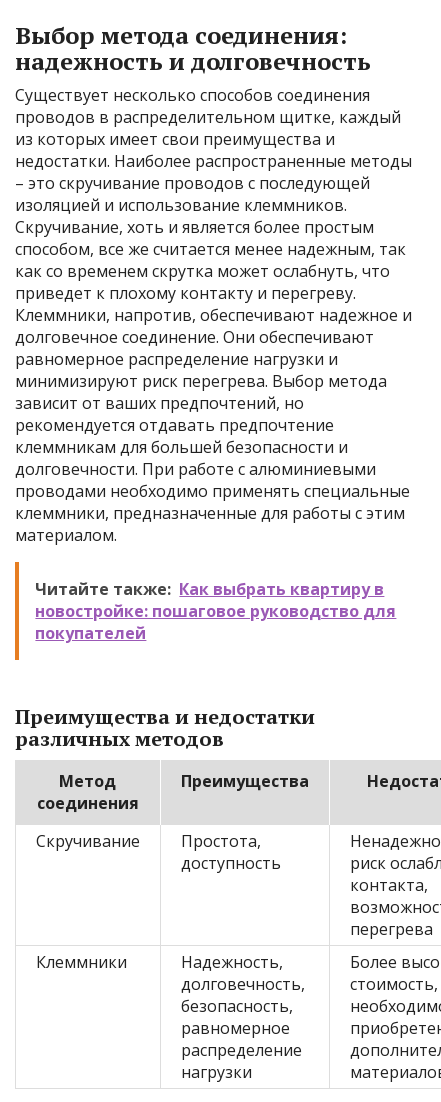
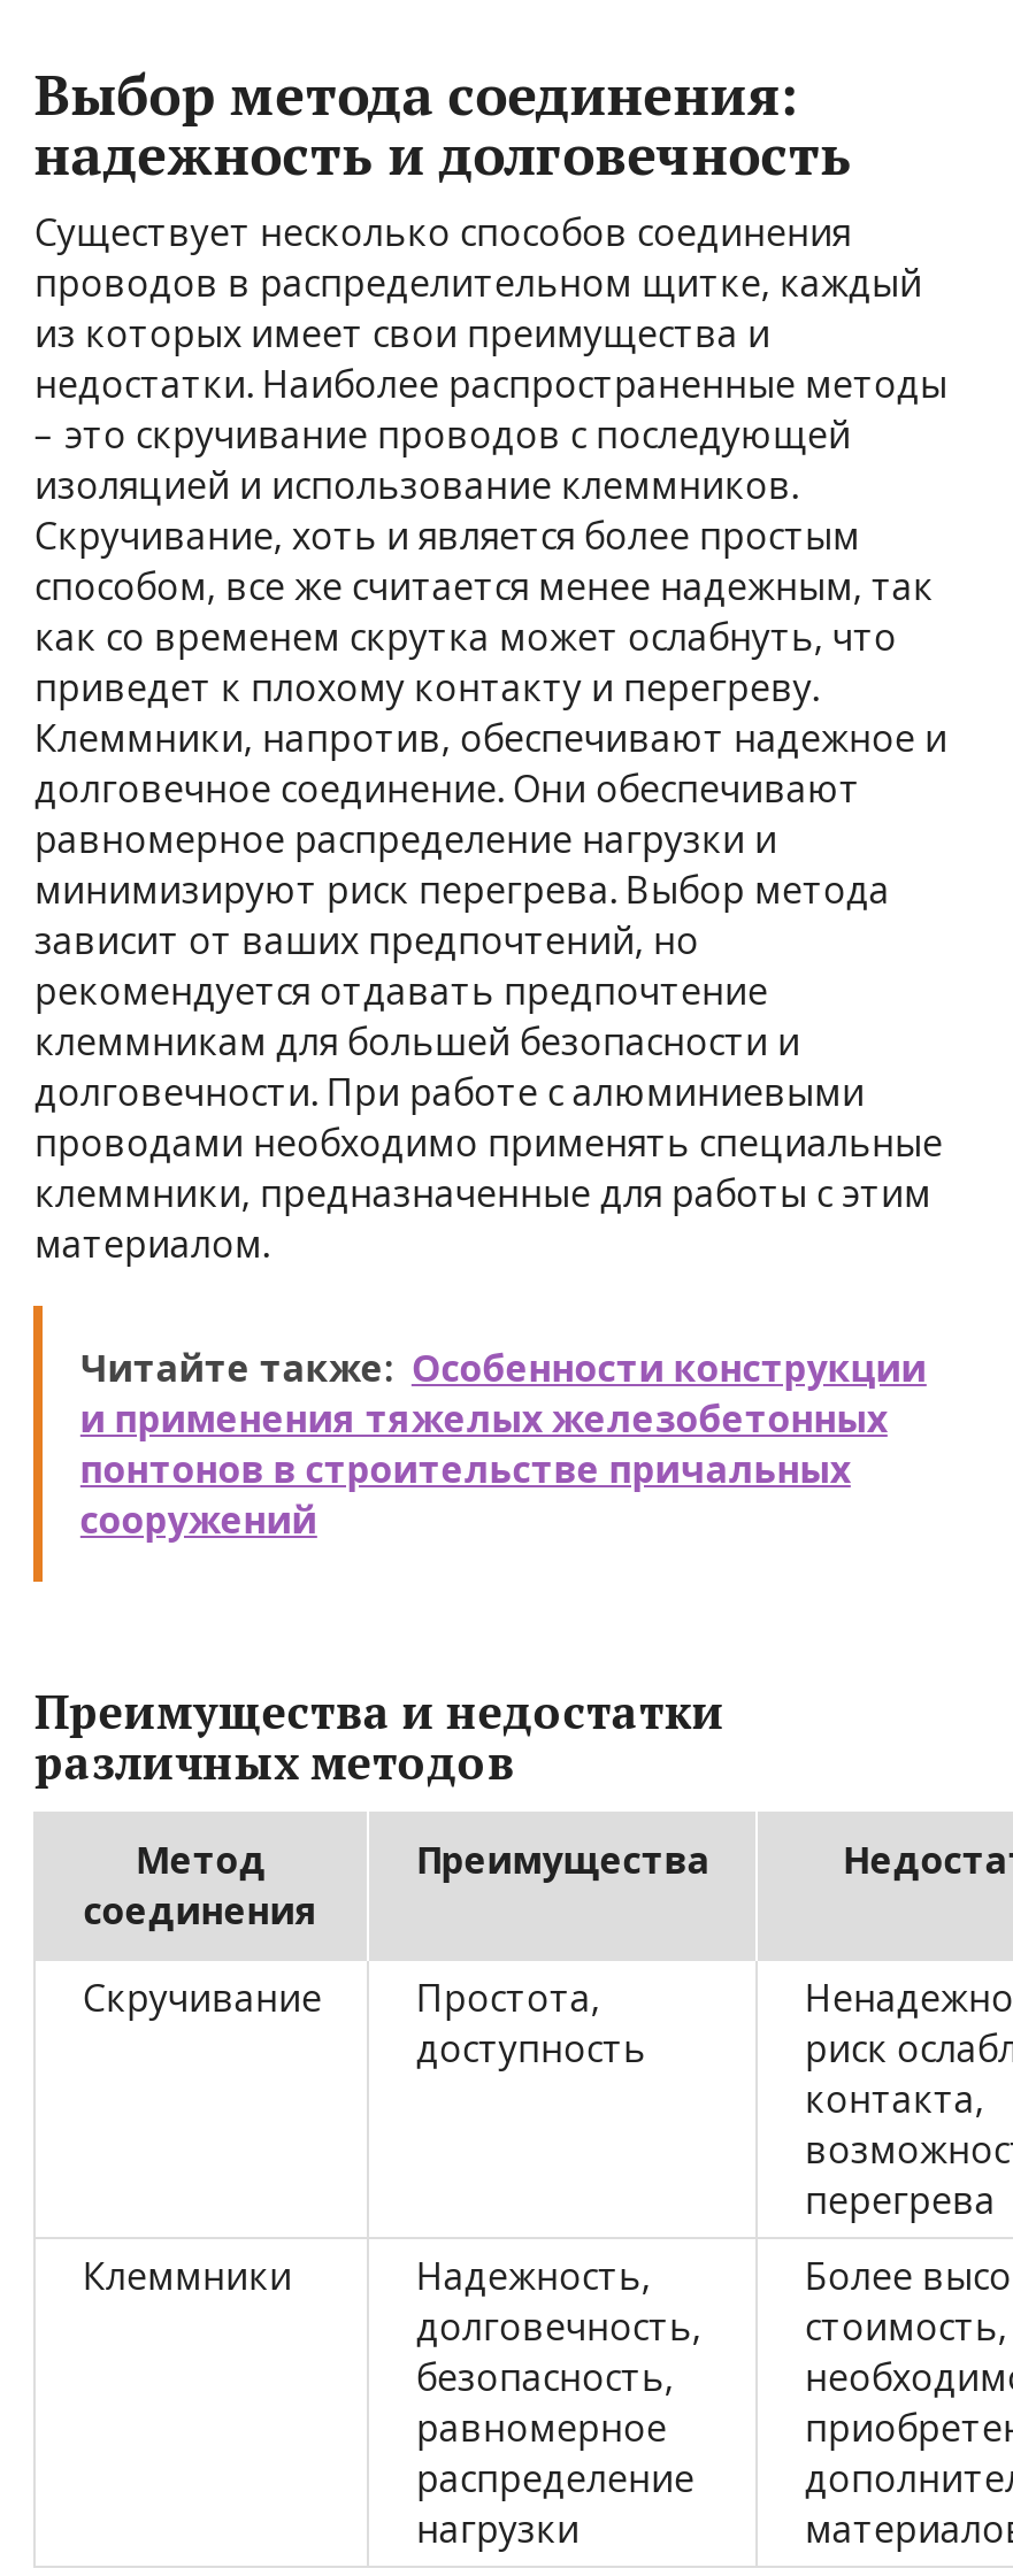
- Читайте также: Как выбрать квартиру в
- новостройке: пошаговое руководство для
- покупателей
+ Читайте также: Особенности конструкции
+ и применения тяжелых железобетонных
+ понтонов в строительстве причальных
+ сооружений
